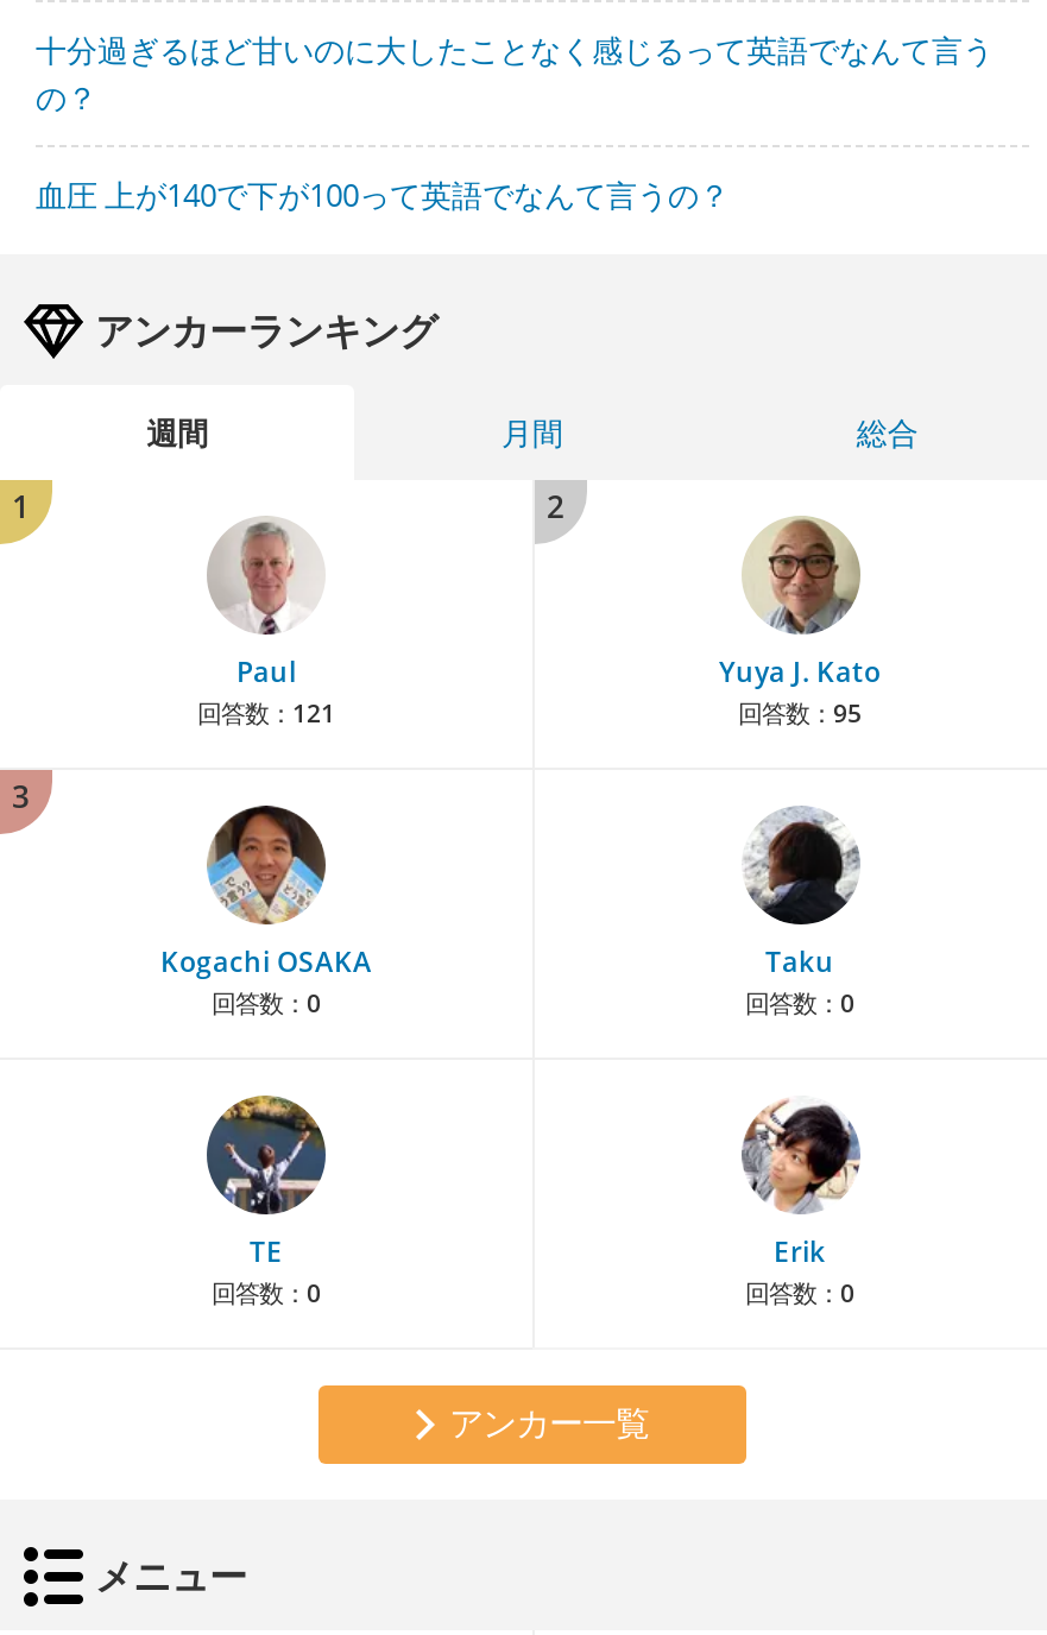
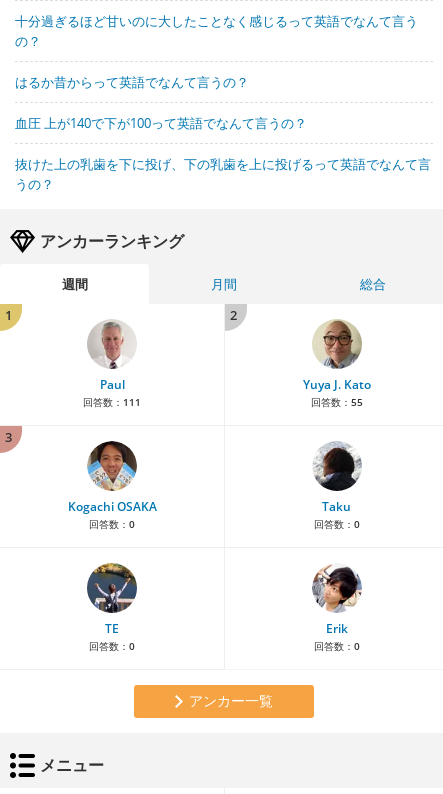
+ はるか昔からって英語でなんて言うの？

+ 抜けた上の乳歯を下に投げ、下の乳歯を上に投げるって英語でなんて言
+ うの？

- 回答数：121
+ 回答数：111

- 回答数：95
+ 回答数：55
